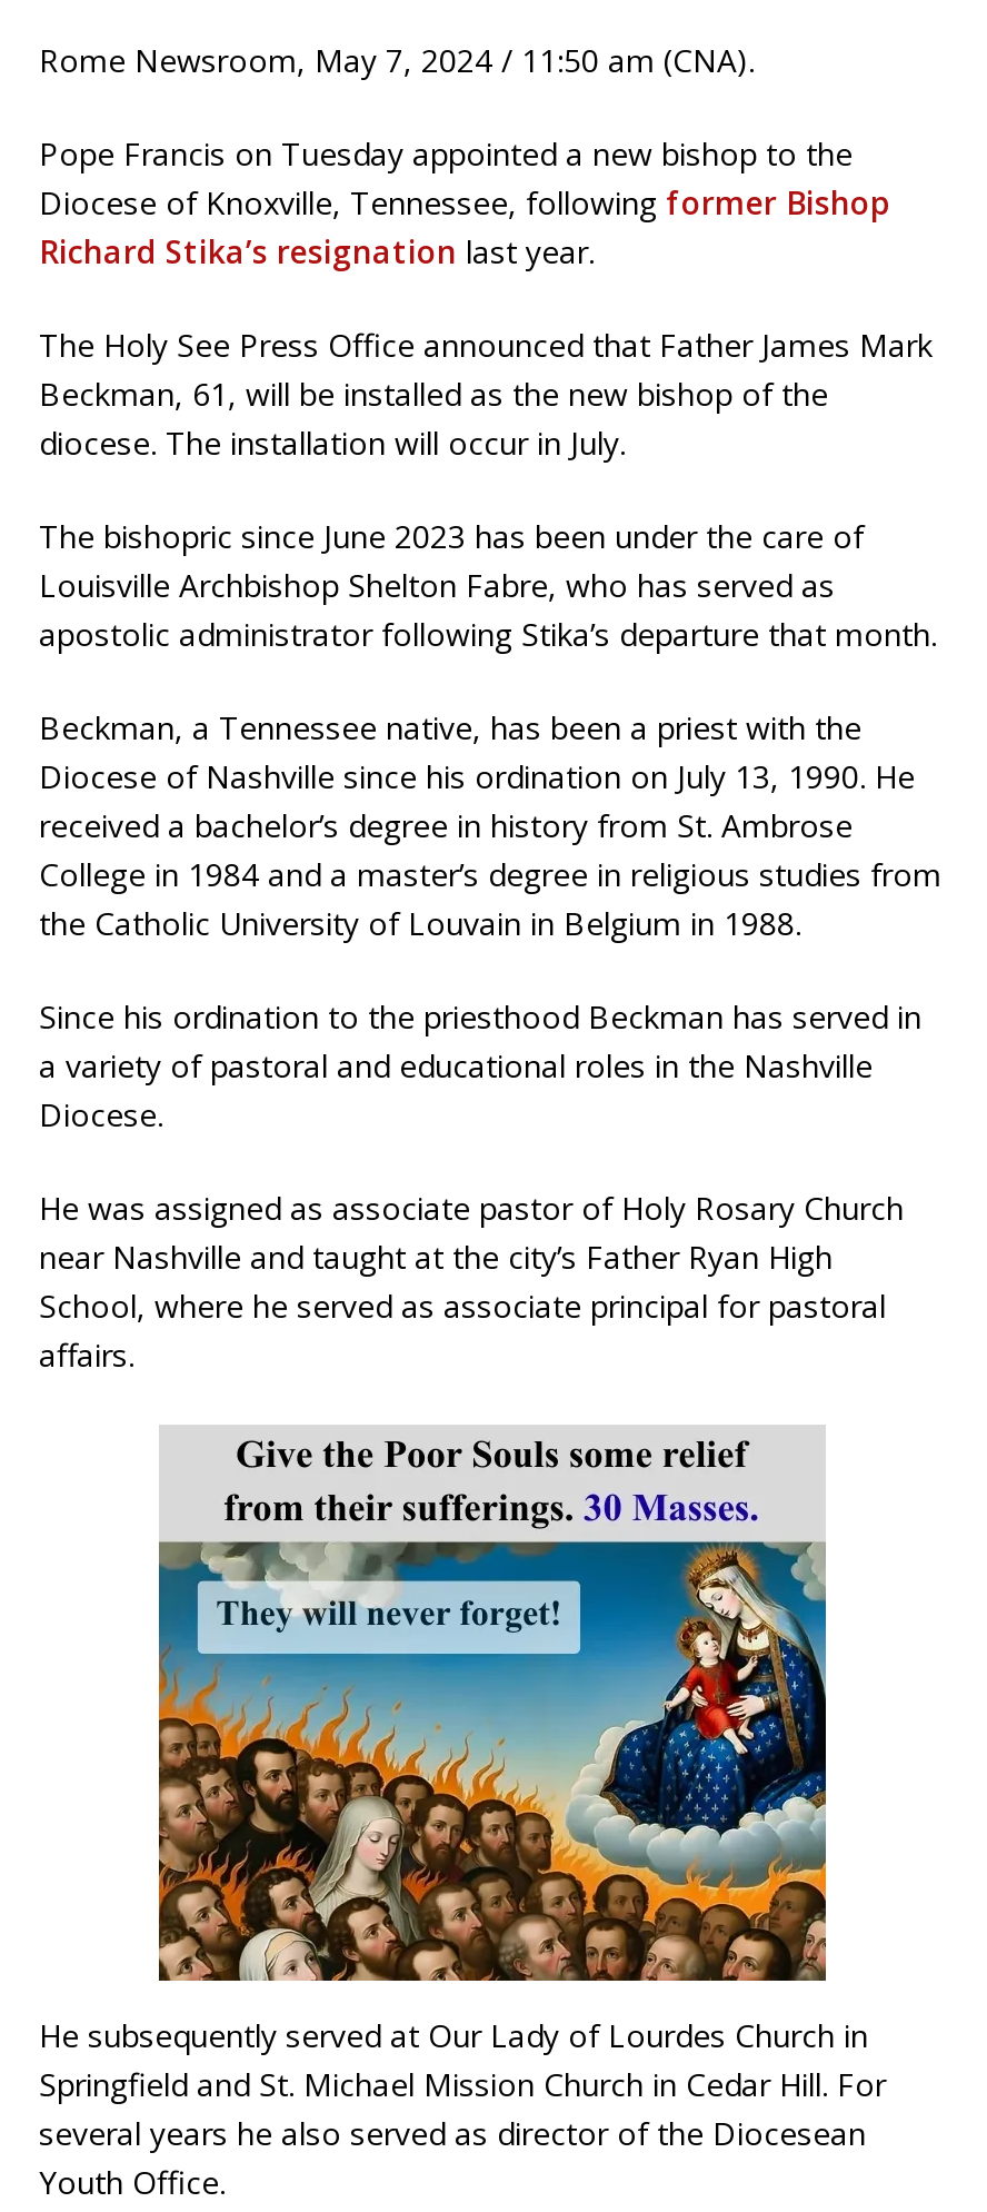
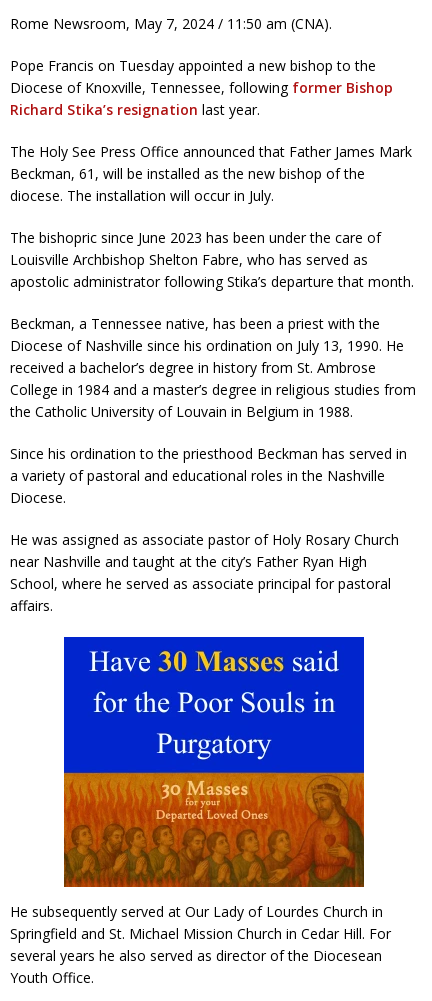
- [image]
+ [image]
